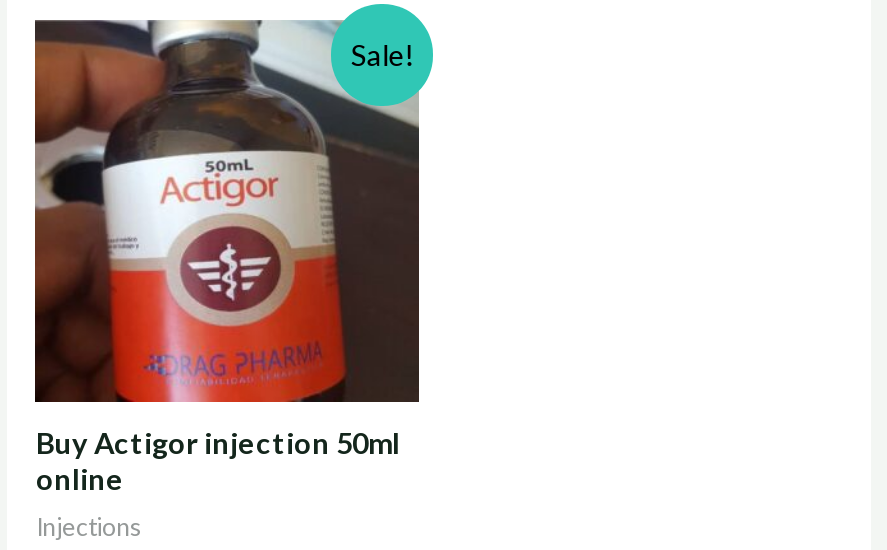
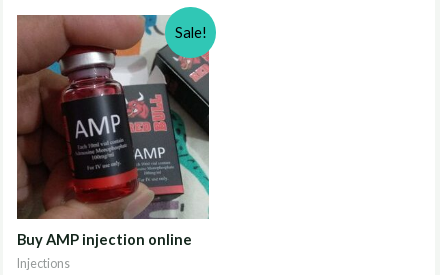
- [image]
- Buy Actigor injection 50ml
- online
+ [image]
+ Buy AMP injection online
